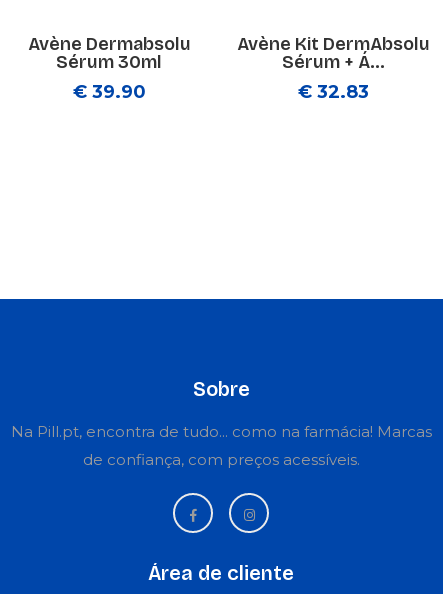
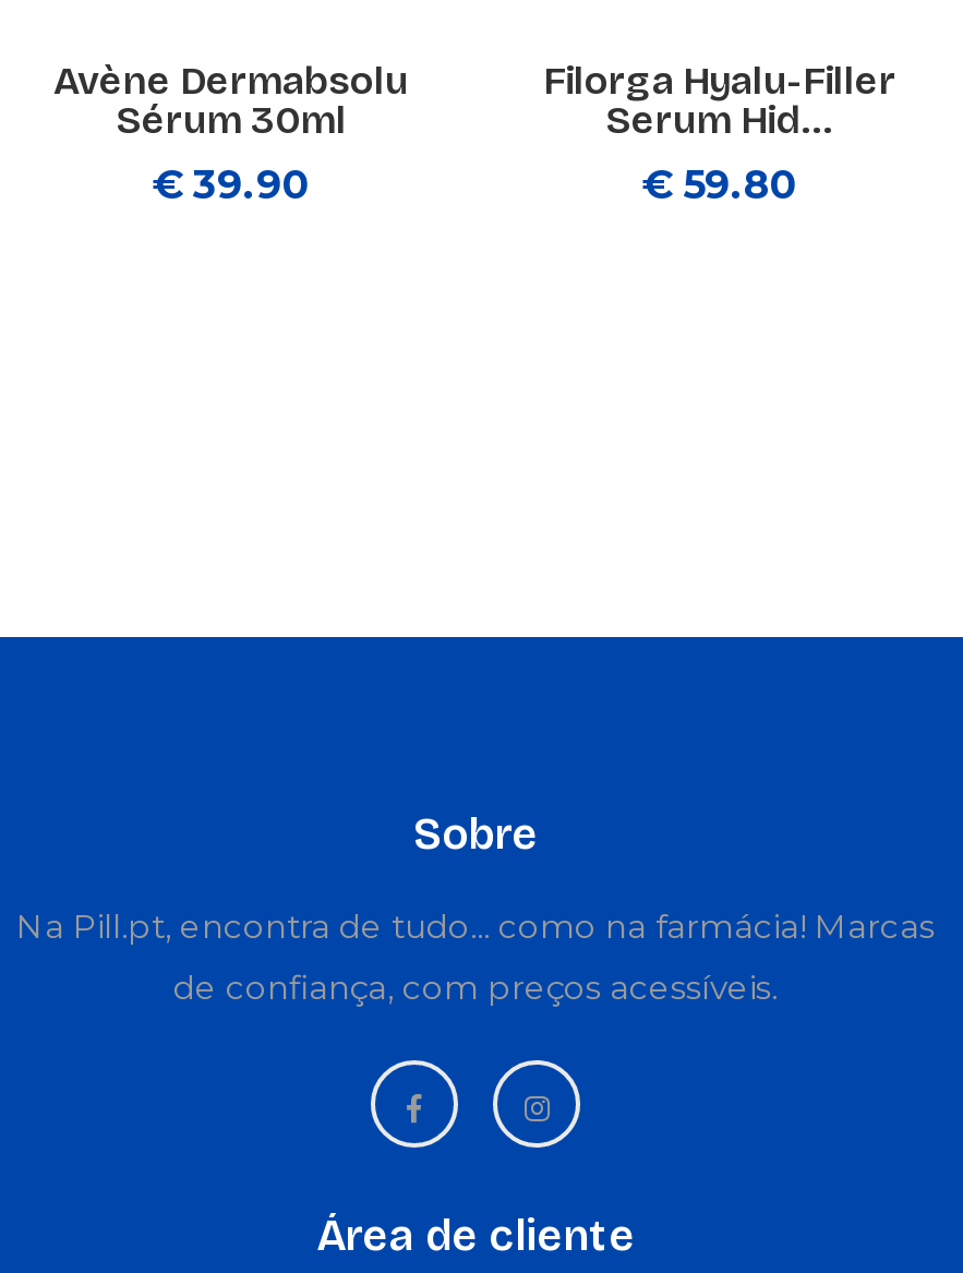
- Avène Kit DermAbsolu
- Sérum + Á...
- € 32.83
+ Filorga Hyalu-Filler
+ Serum Hid...
+ € 59.80
